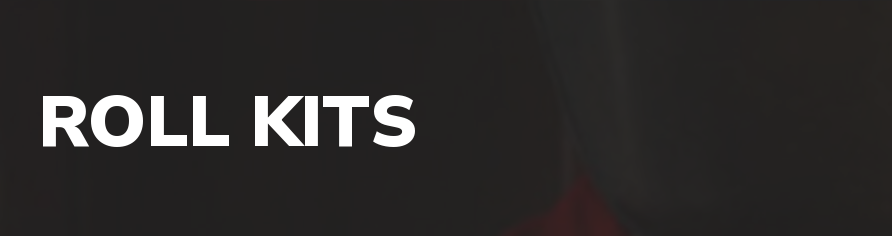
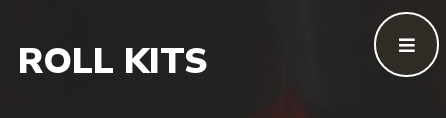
+ [image]
